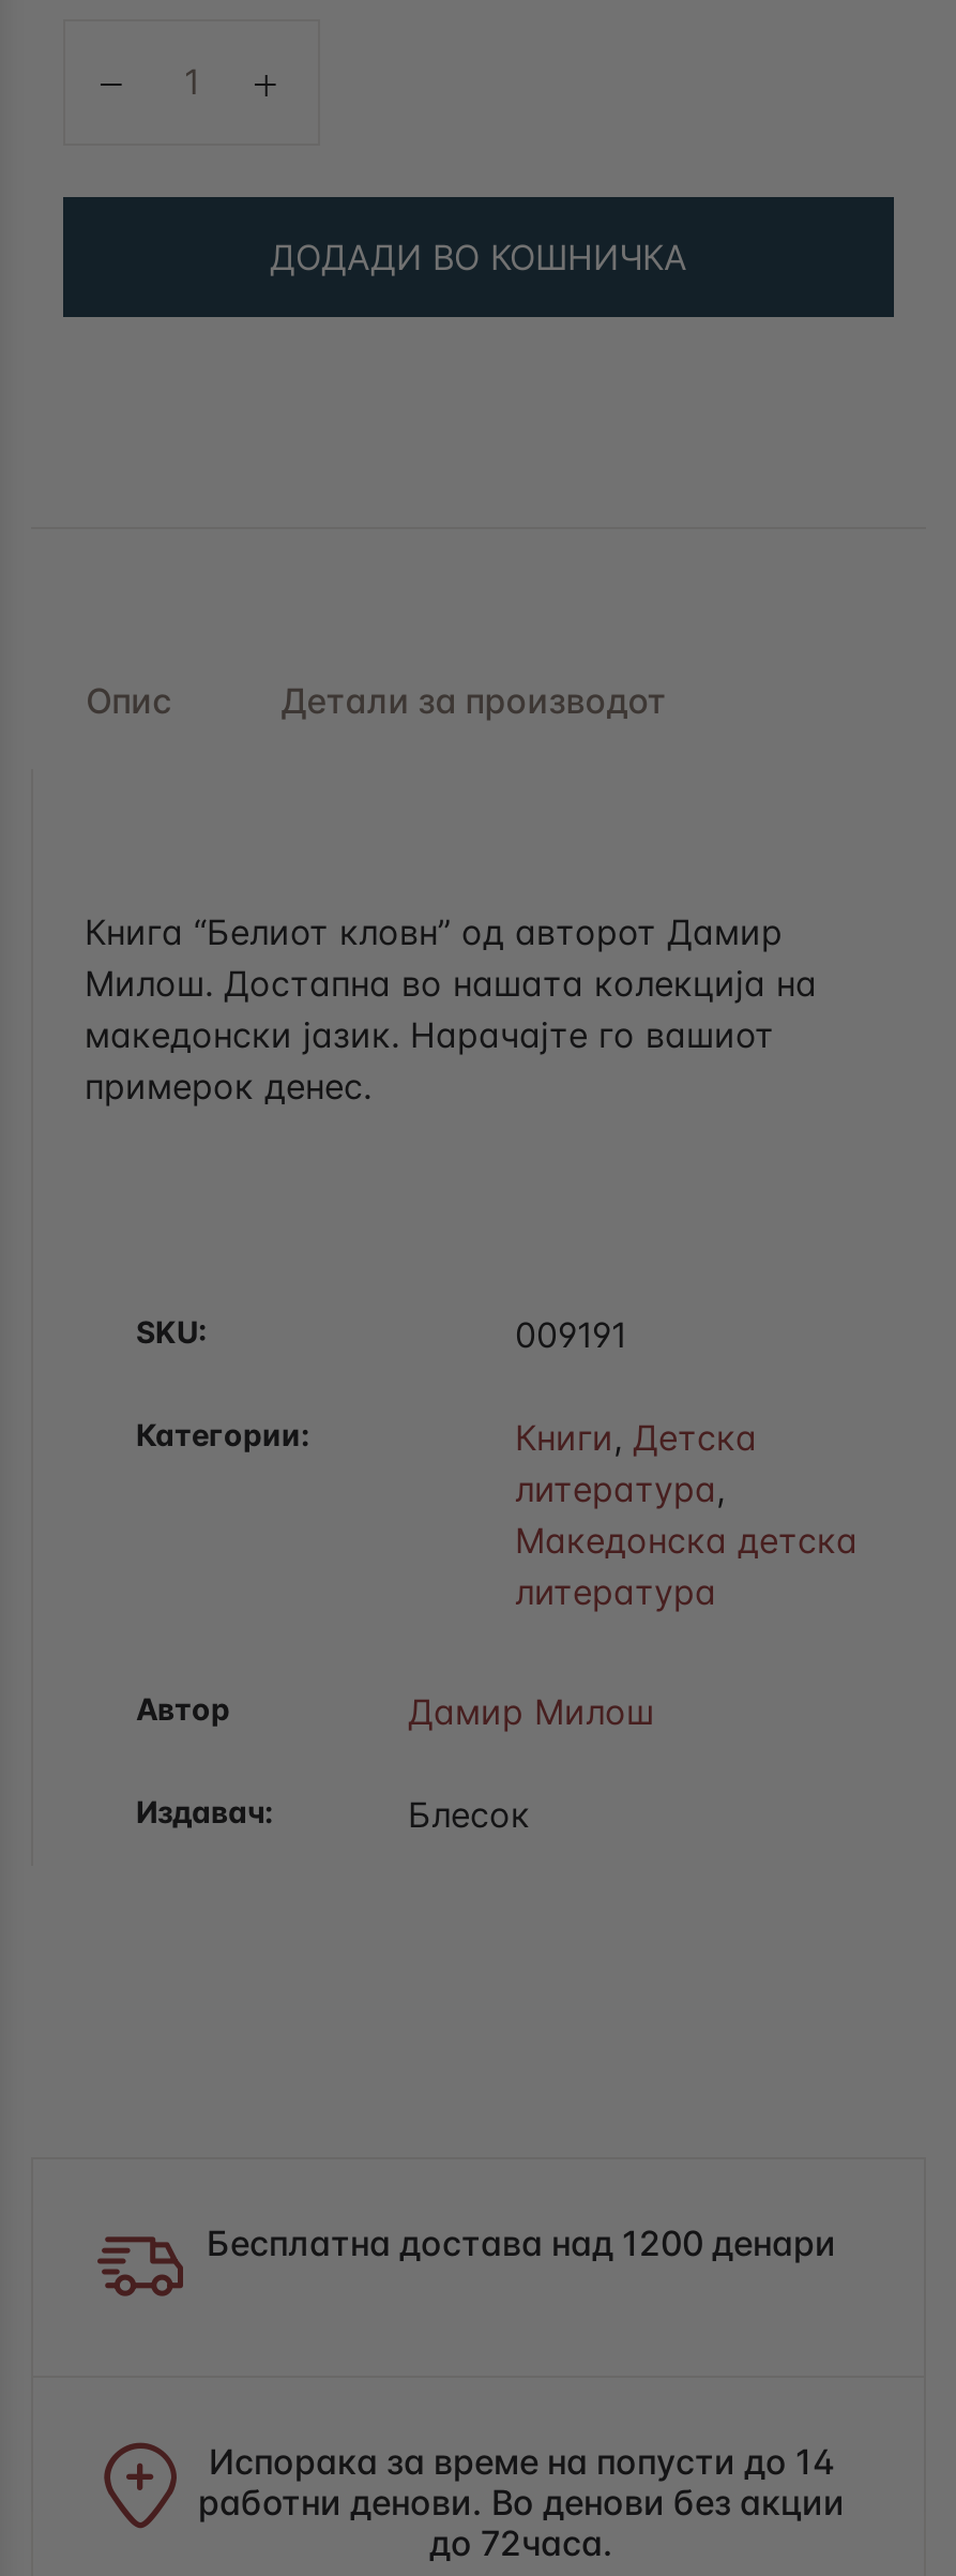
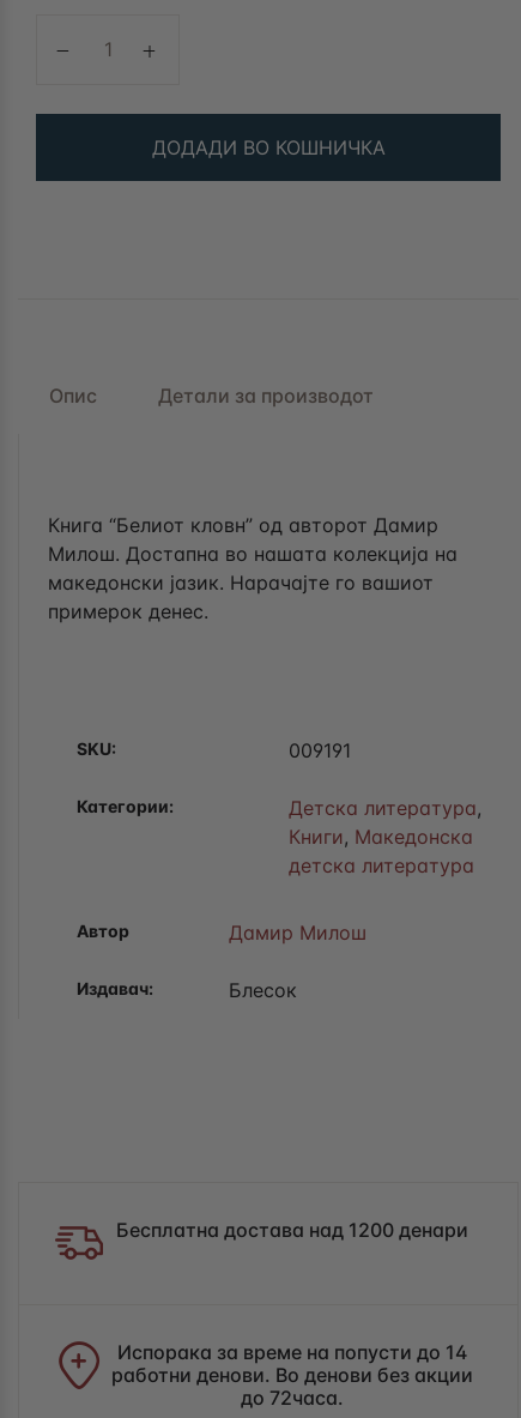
- Книги, Детска
- литература,
- Македонска детска
- литература
+ Детска литература,
+ Книги, Македонска
+ детска литература
